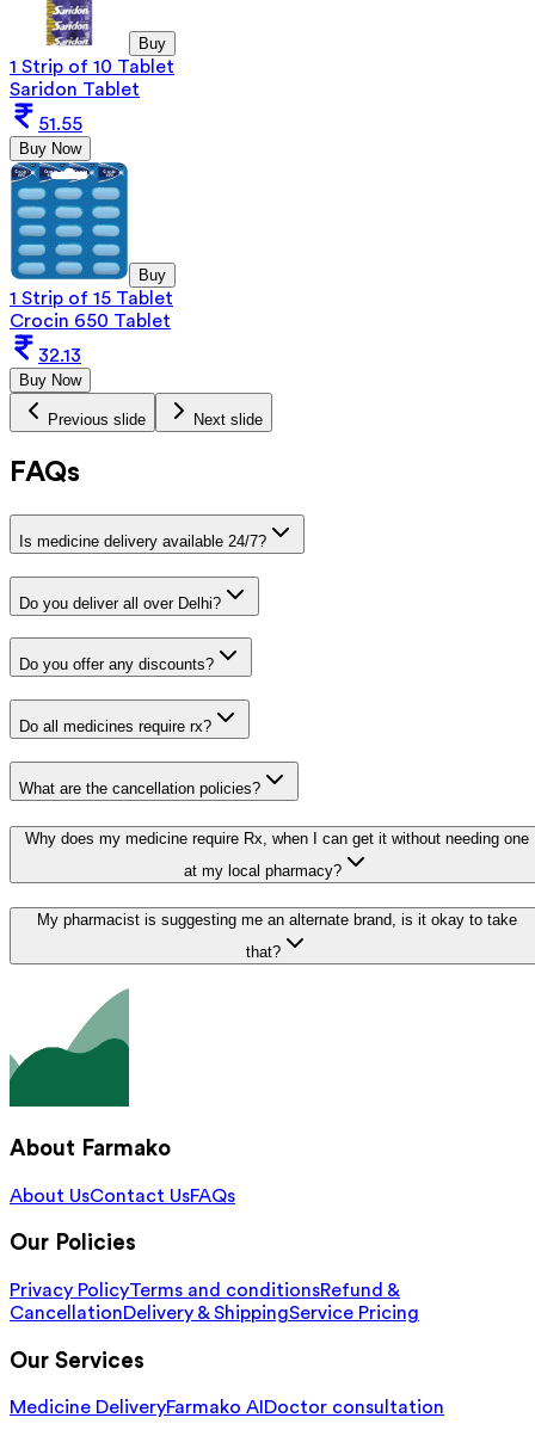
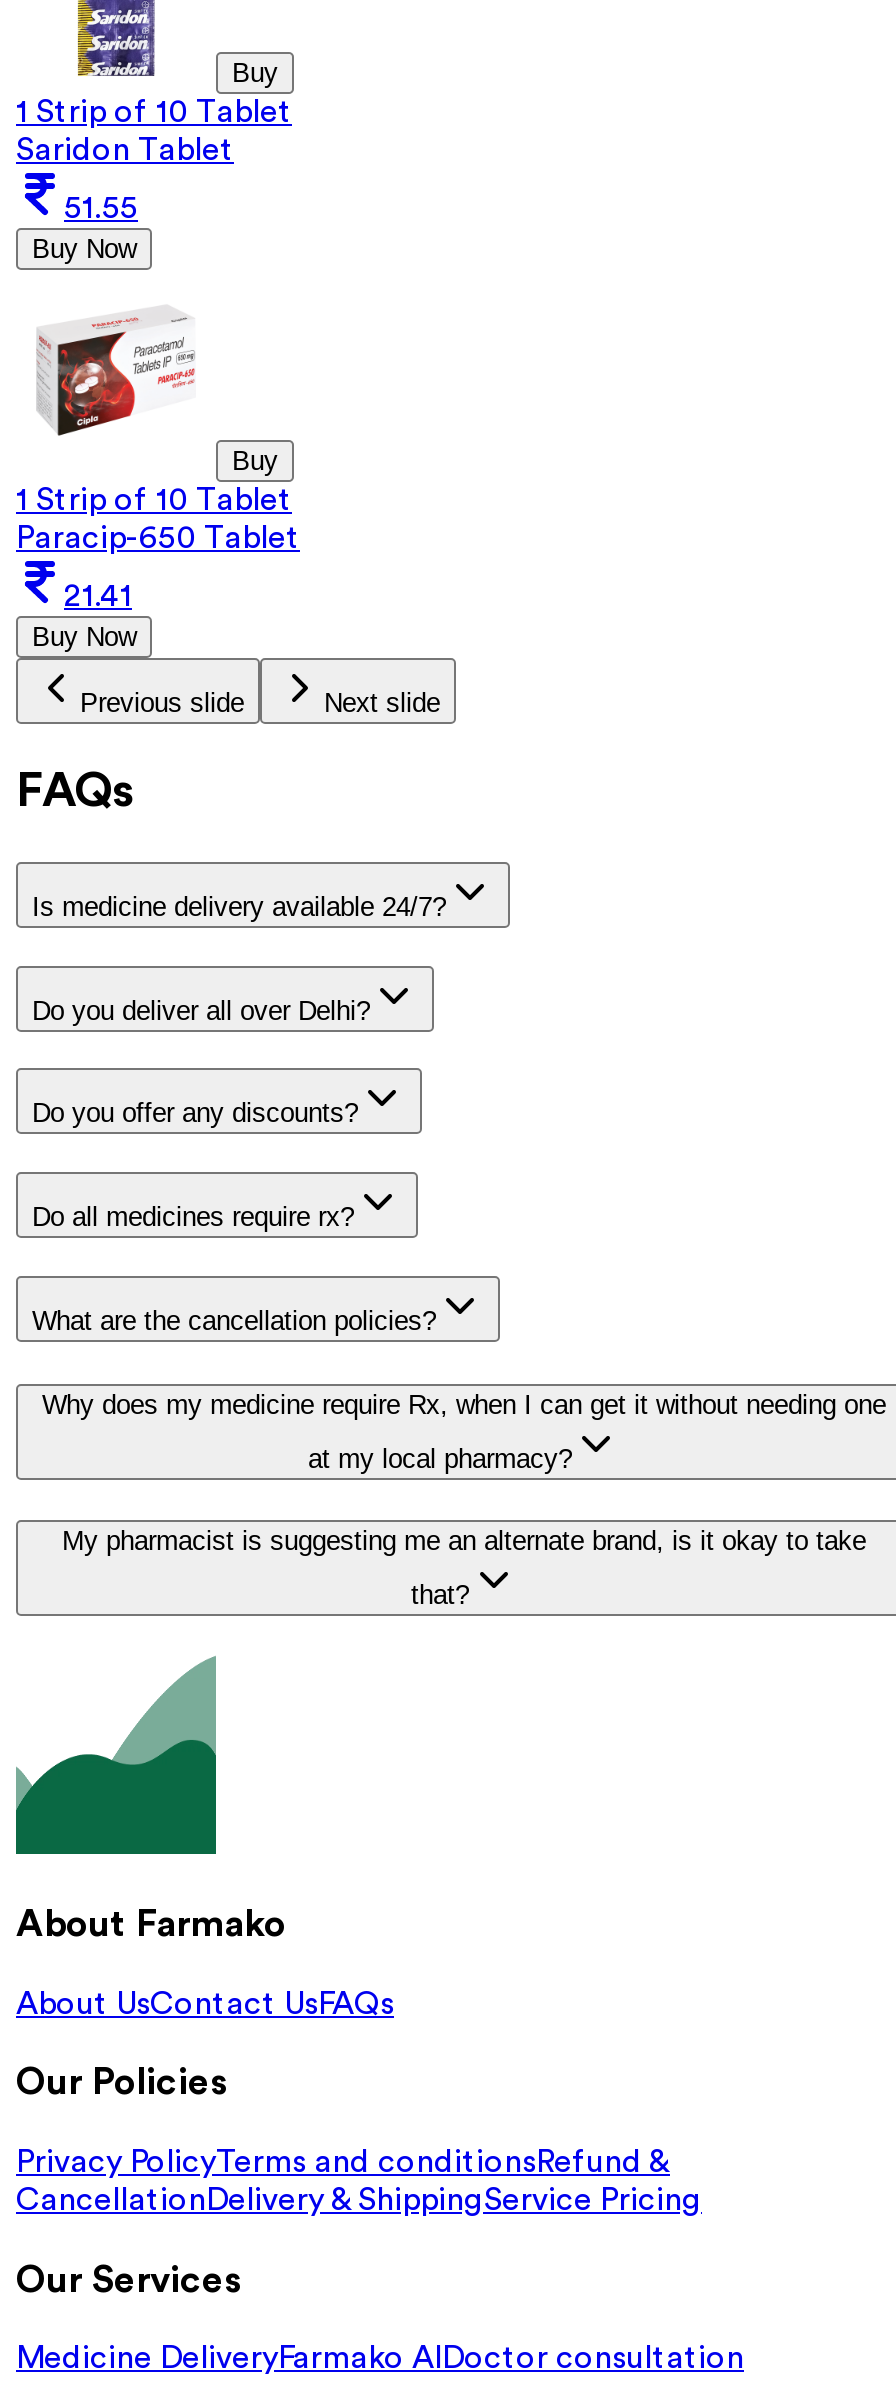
- [image]
- 1 Strip of 15 Tablet
- Crocin 650 Tablet
+ [image]
+ 1 Strip of 10 Tablet
+ Paracip-650 Tablet

- 32.13
+ 21.41
